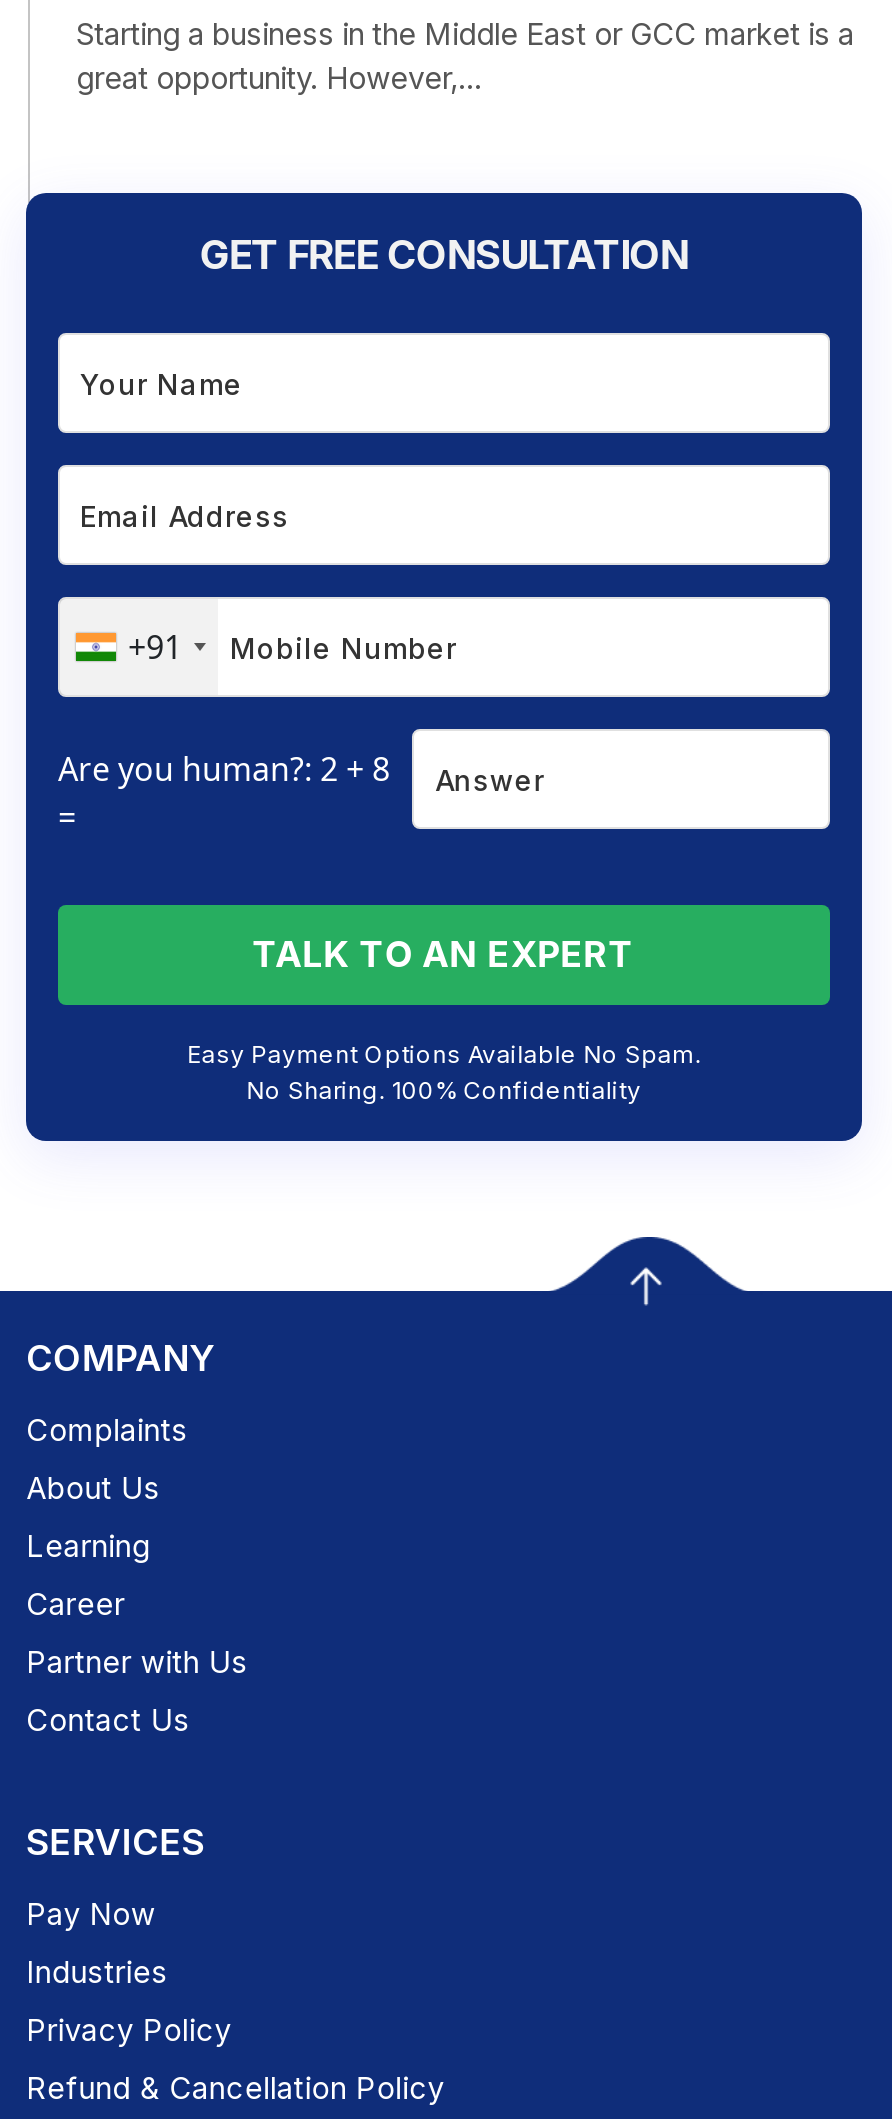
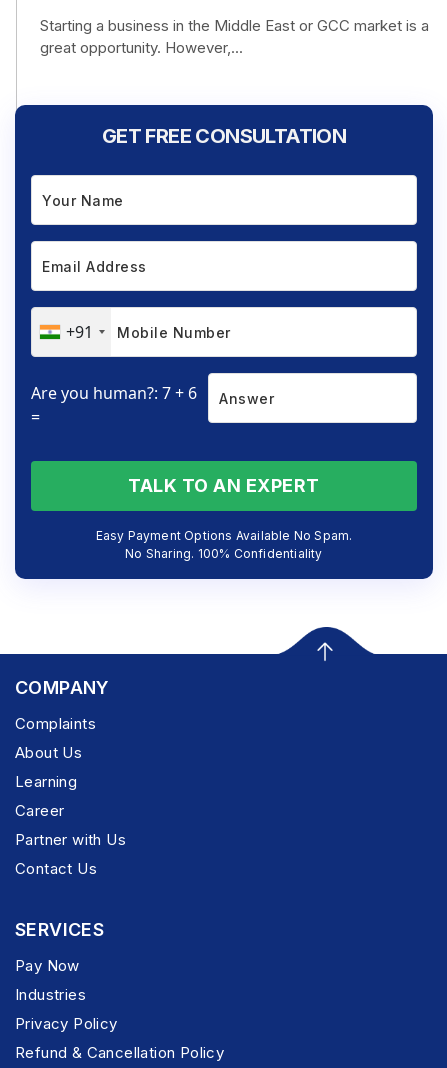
- Are you human?: 2 + 8
+ Are you human?: 7 + 6
